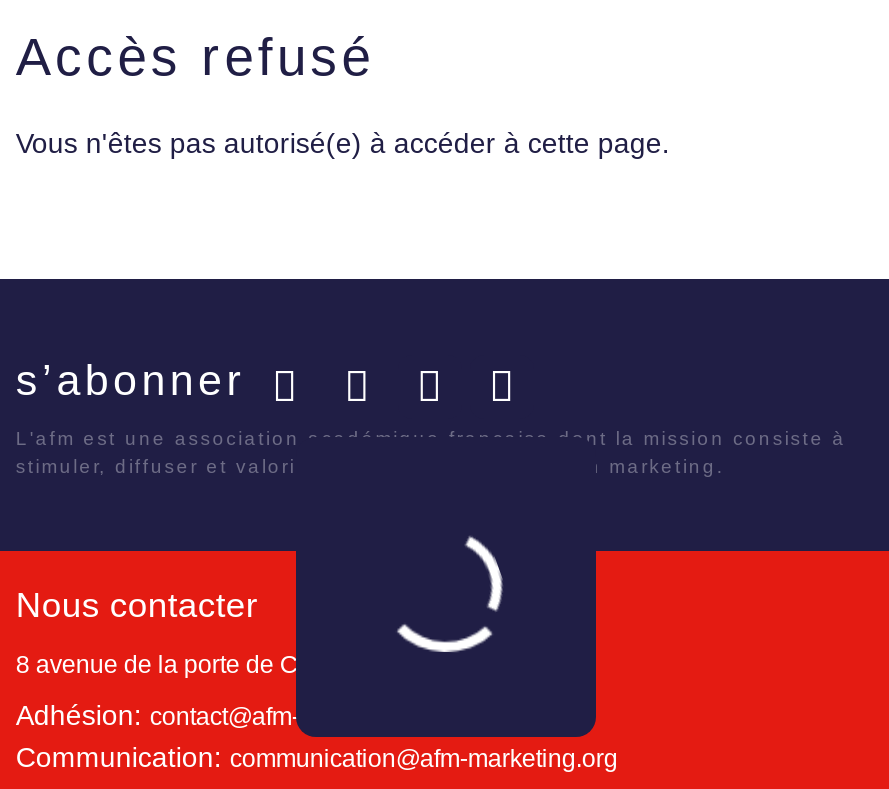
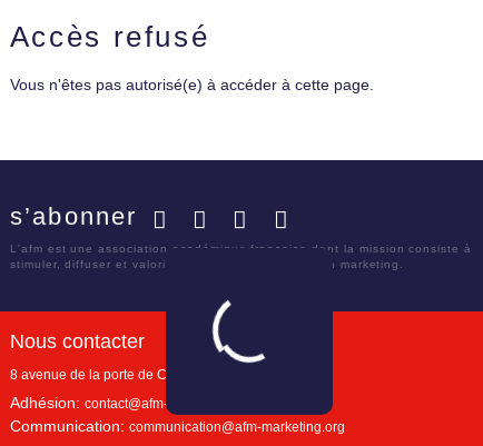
- [image]
+ [image]
